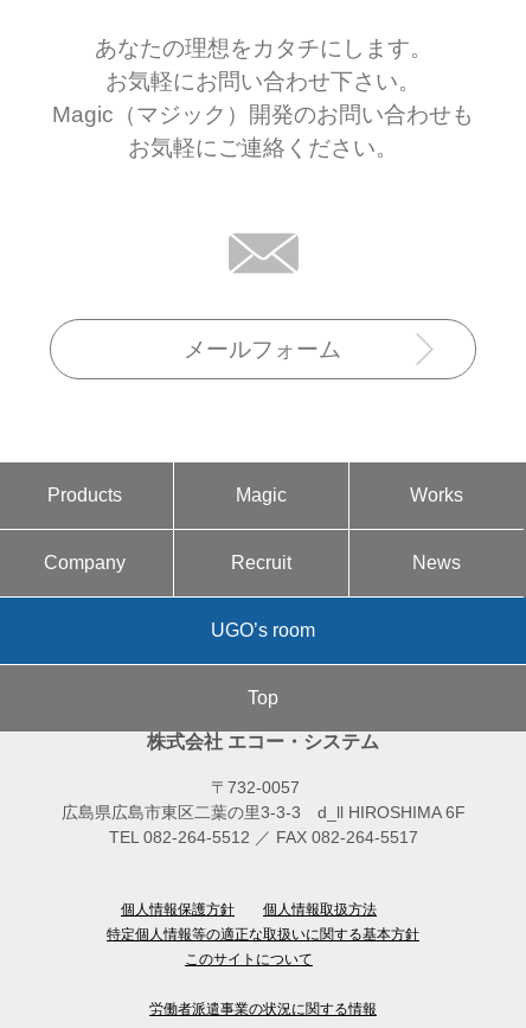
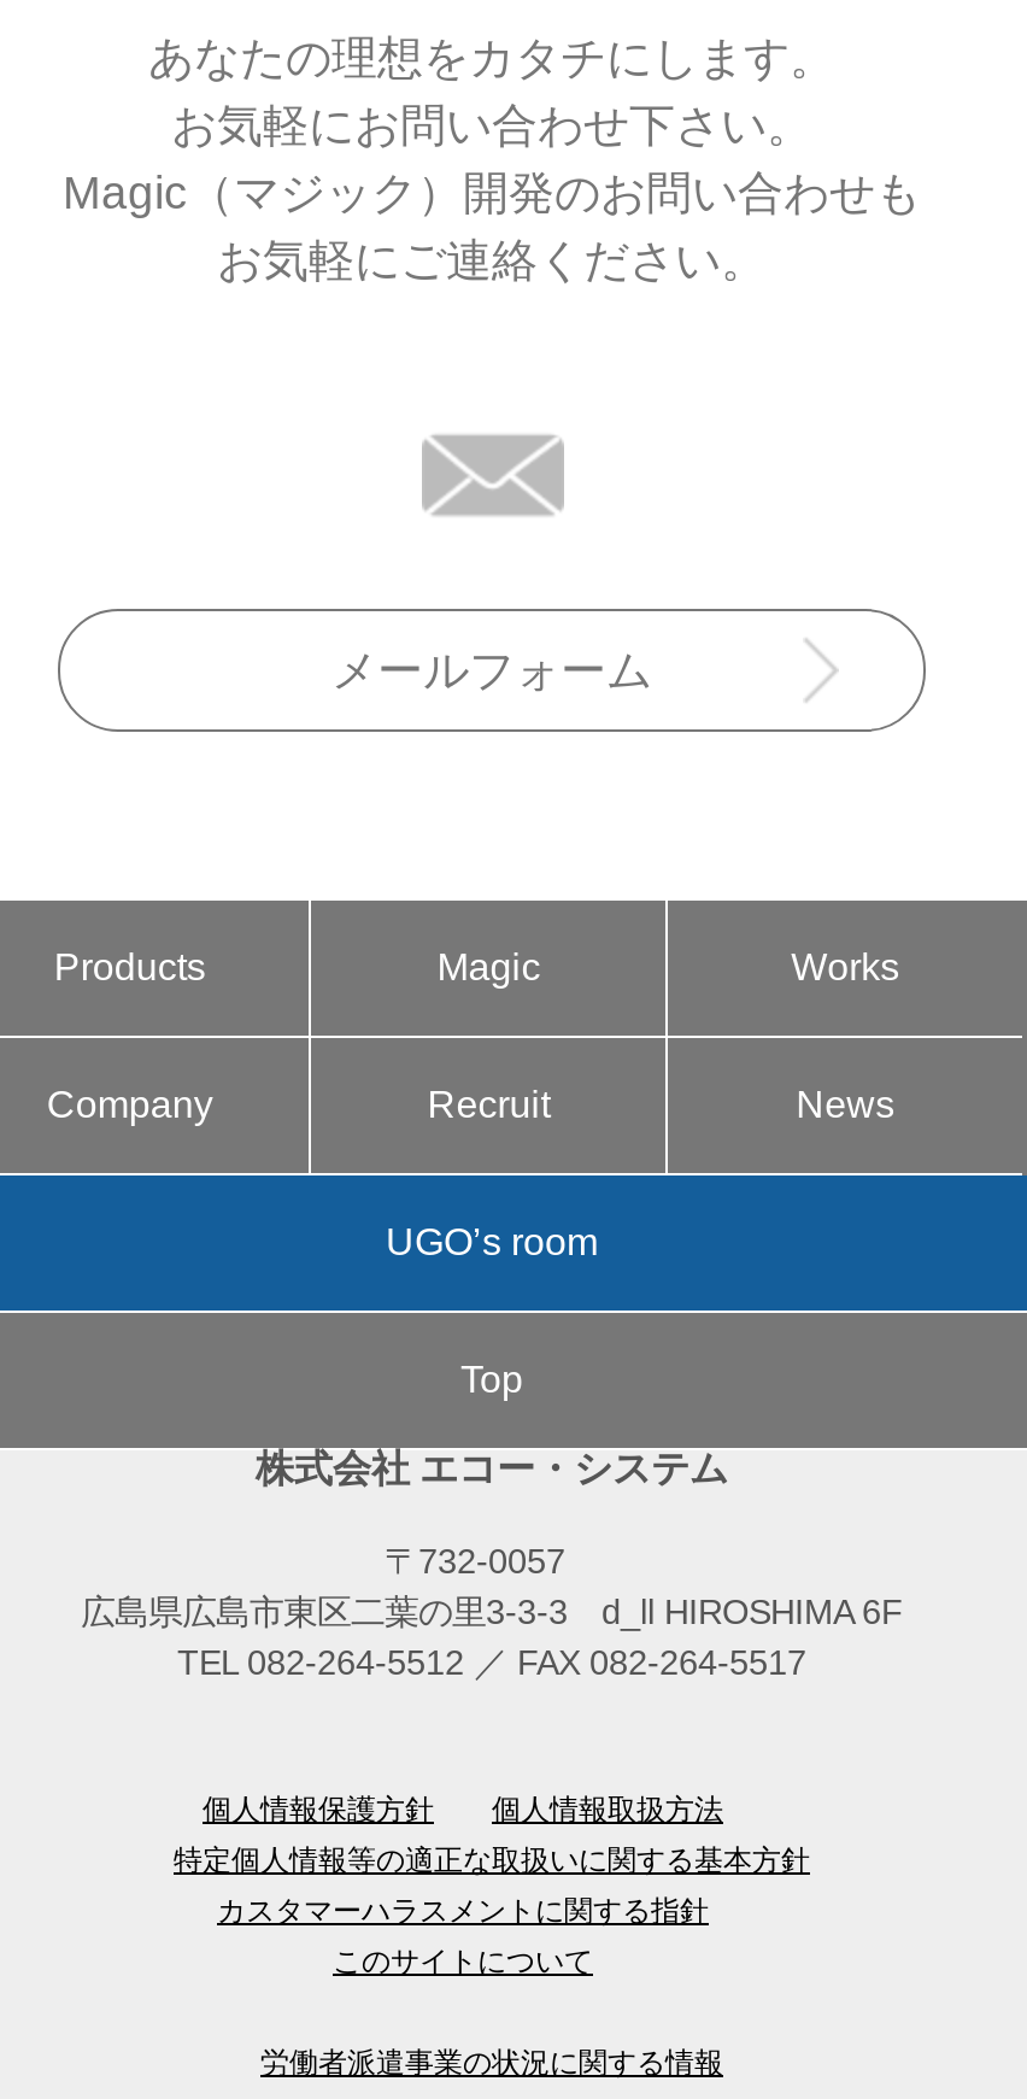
+ カスタマーハラスメントに関する指針
